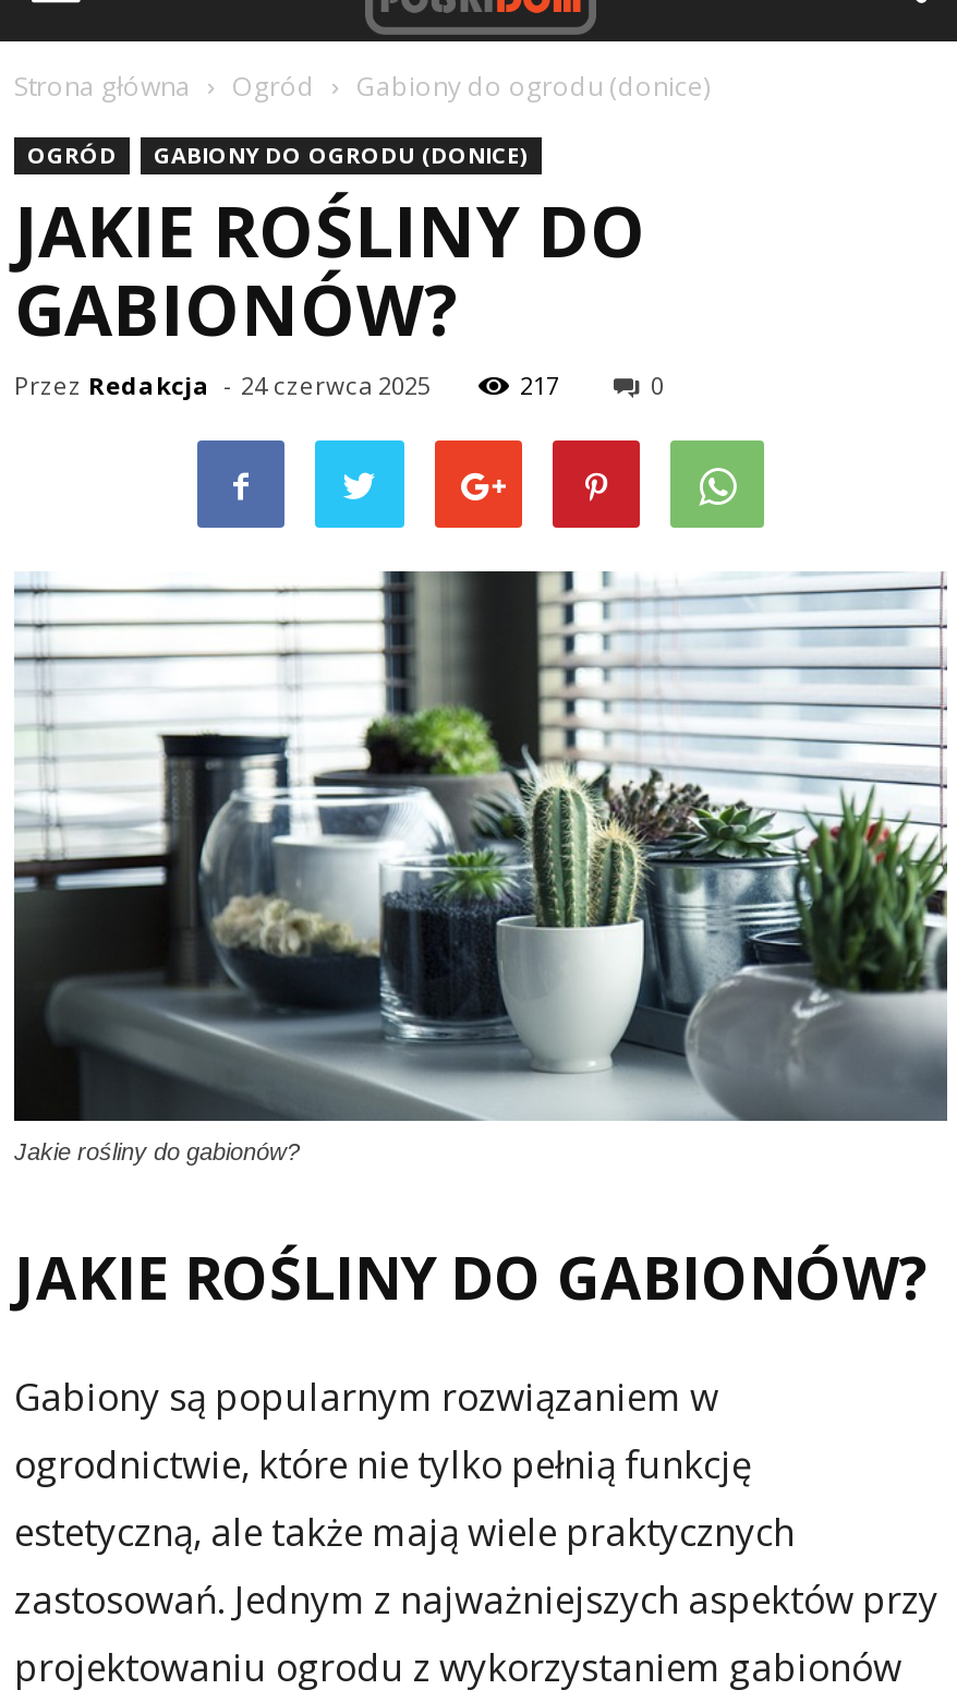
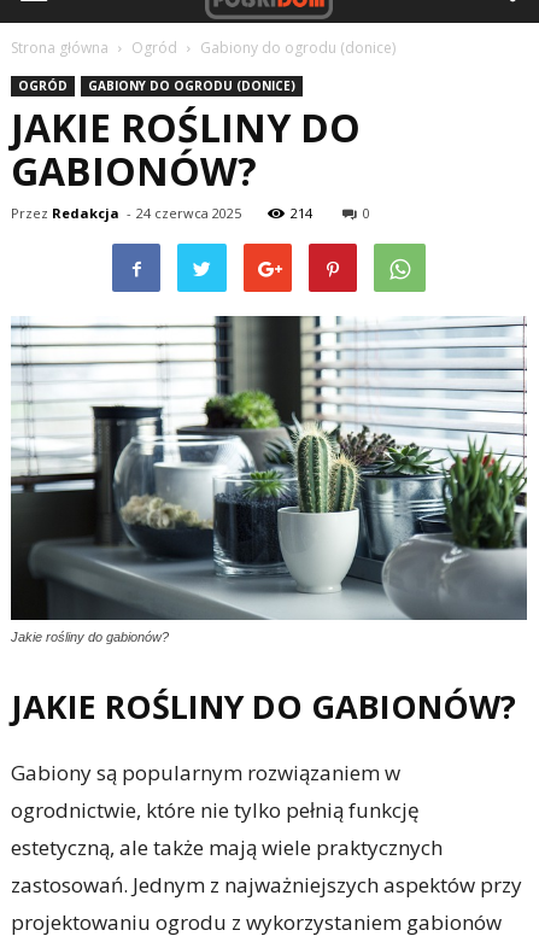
- 217
+ 214
